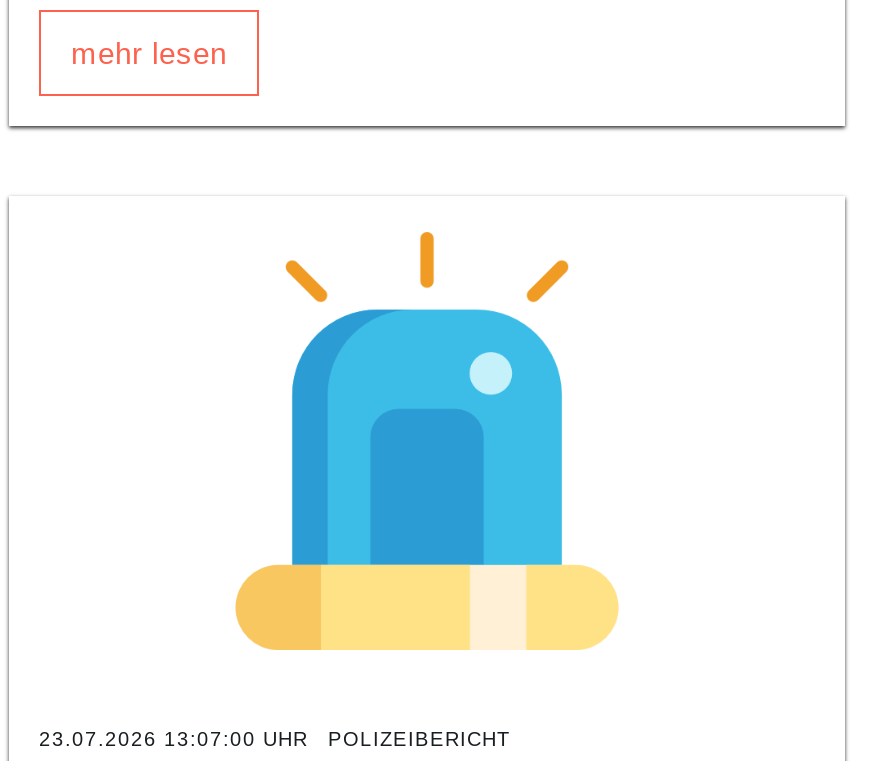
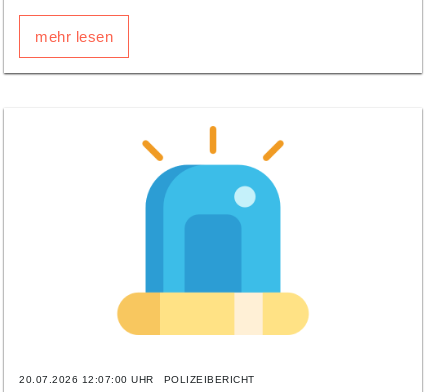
- 23.07.2026 13:07:00 UHR POLIZEIBERICHT
+ 20.07.2026 12:07:00 UHR POLIZEIBERICHT
